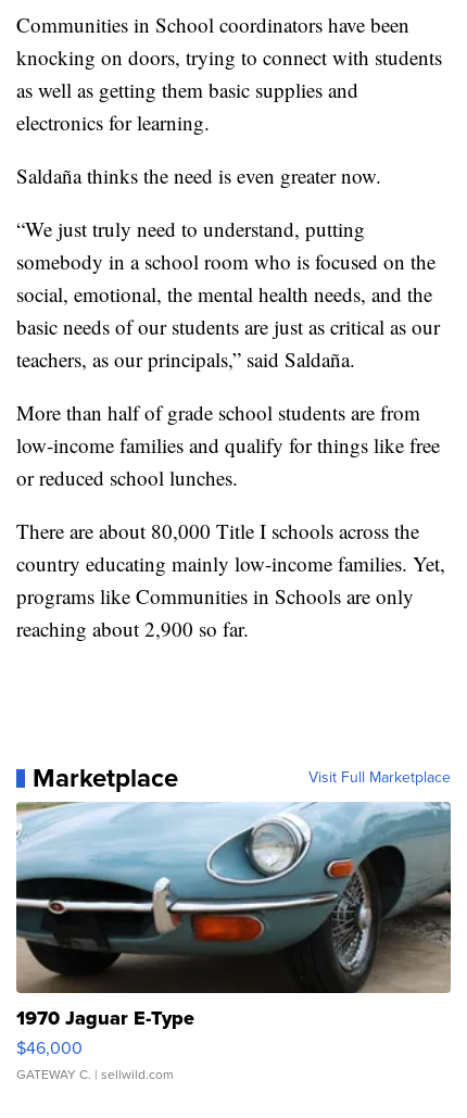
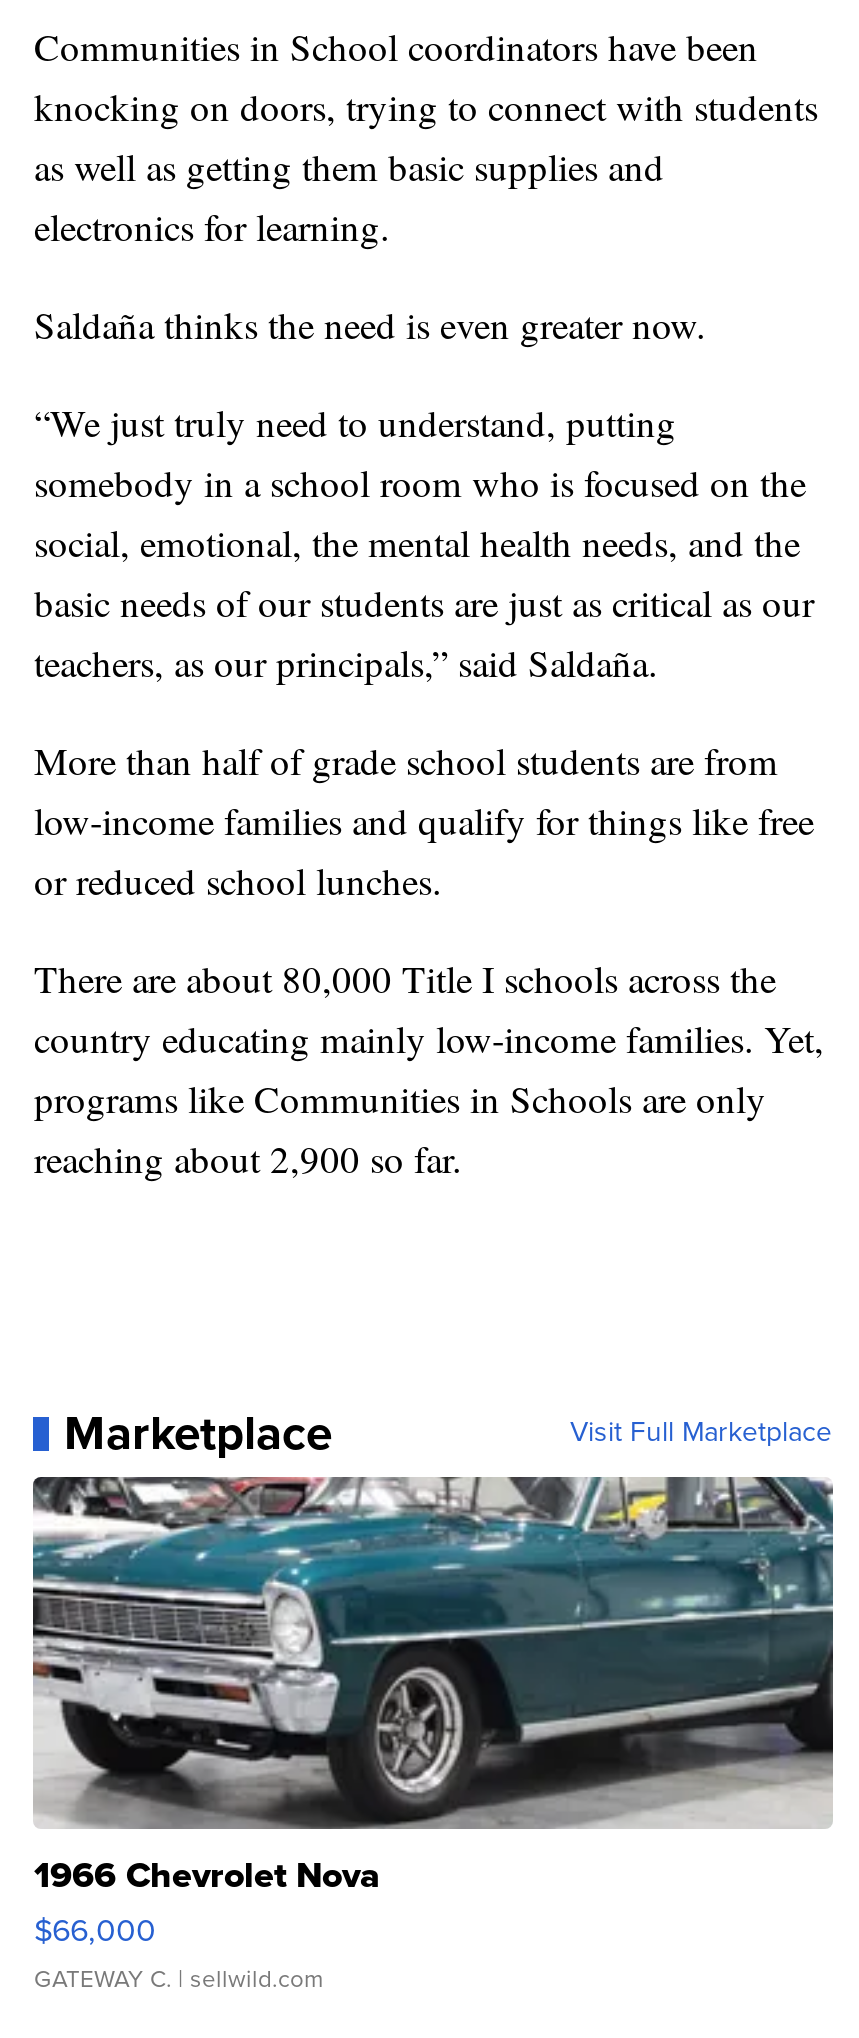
- [image]
- 1970 Jaguar E-Type
- $46,000
+ [image]
+ 1966 Chevrolet Nova
+ $66,000
